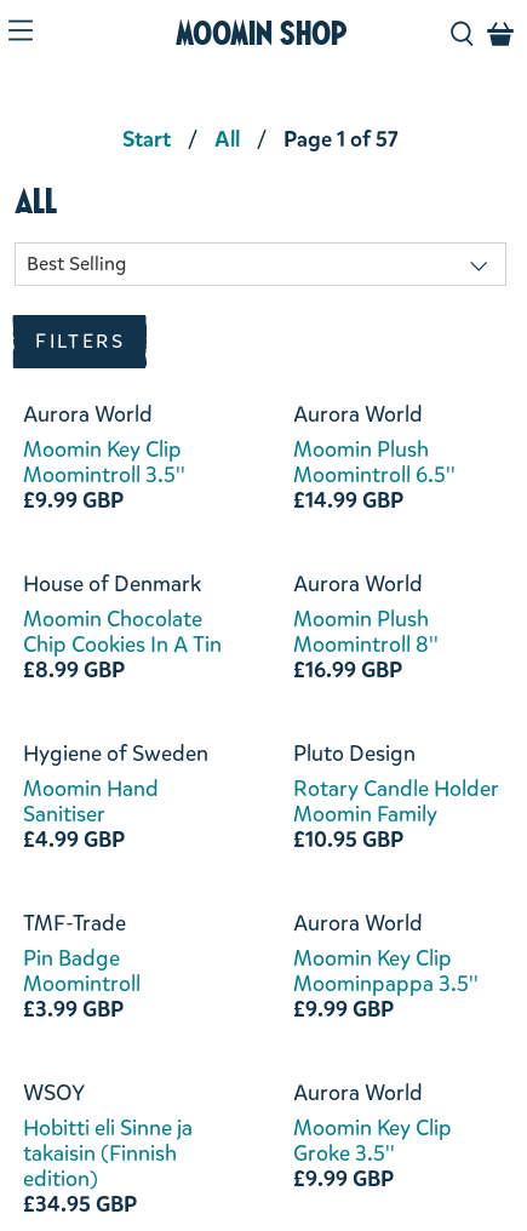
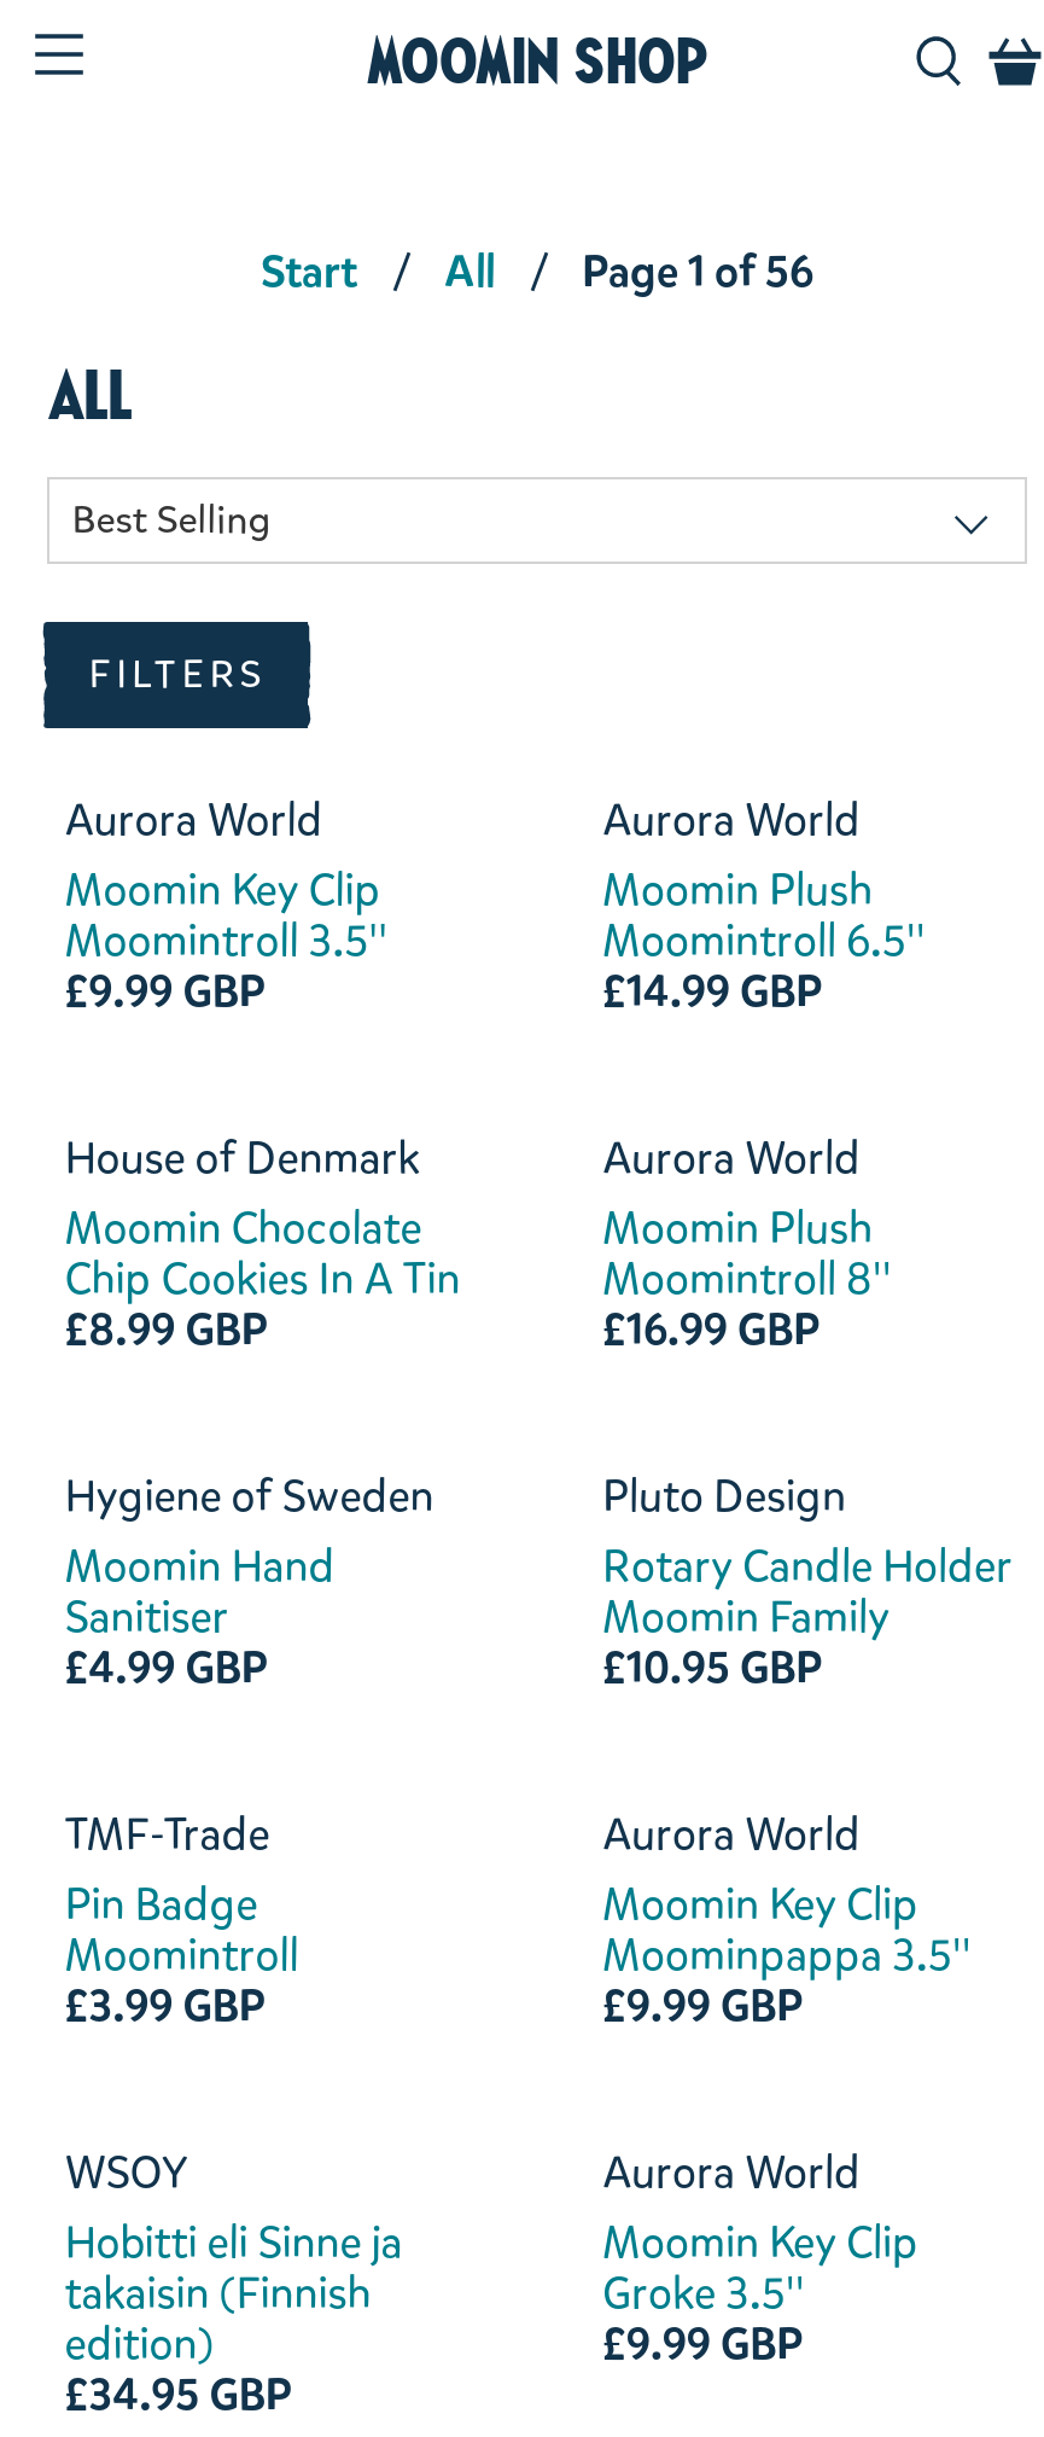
- Start All Page 1 of 57
+ Start All Page 1 of 56
